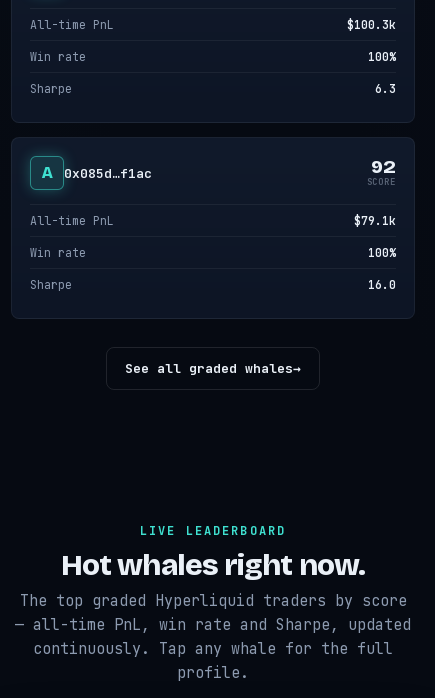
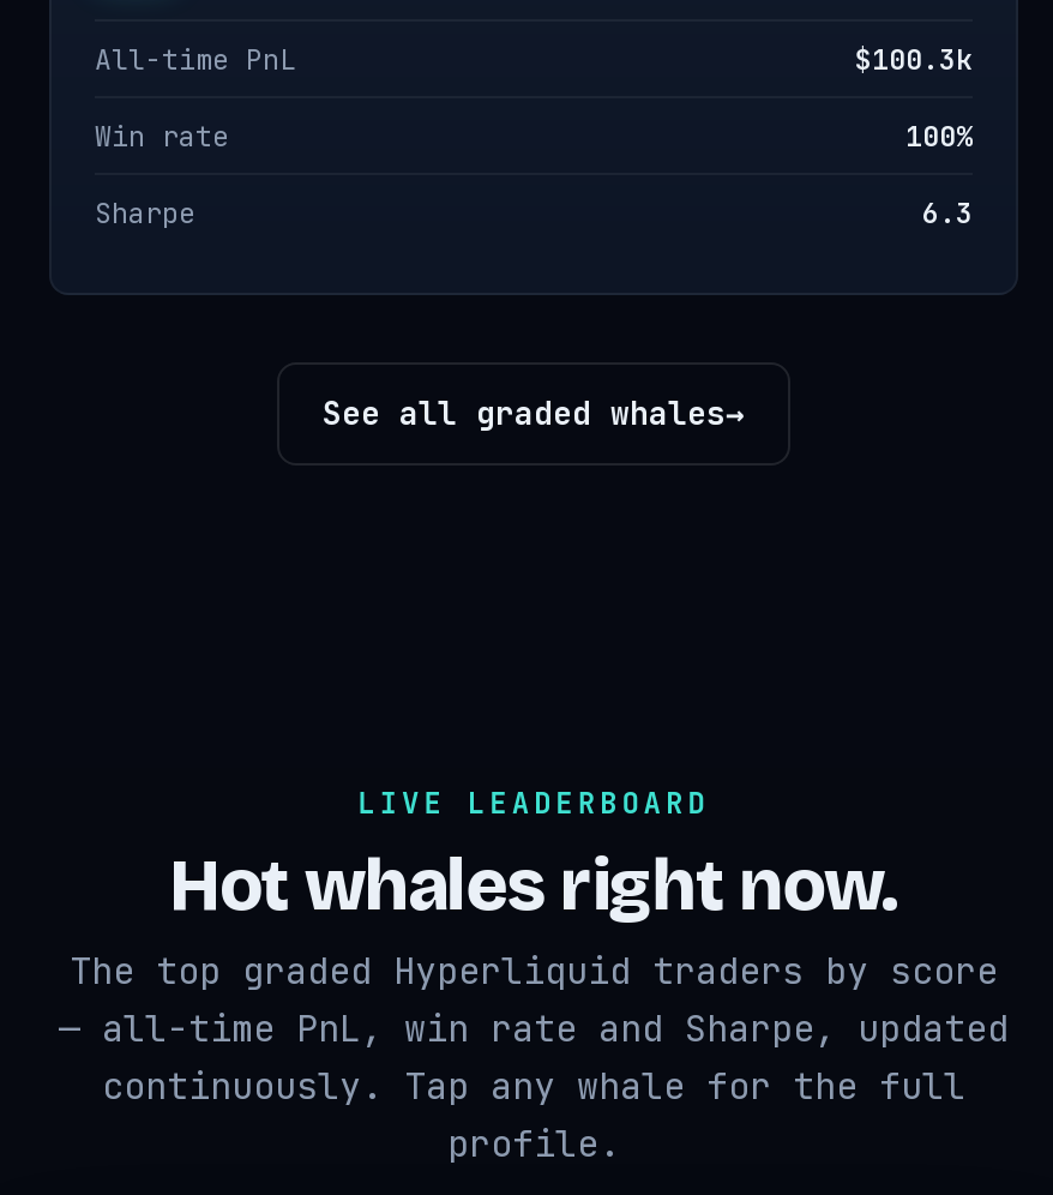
- A
- 0x085d…f1ac
- 92
- SCORE
- All-time PnL
- $79.1k
- Win rate
- 100%
- Sharpe
- 16.0
